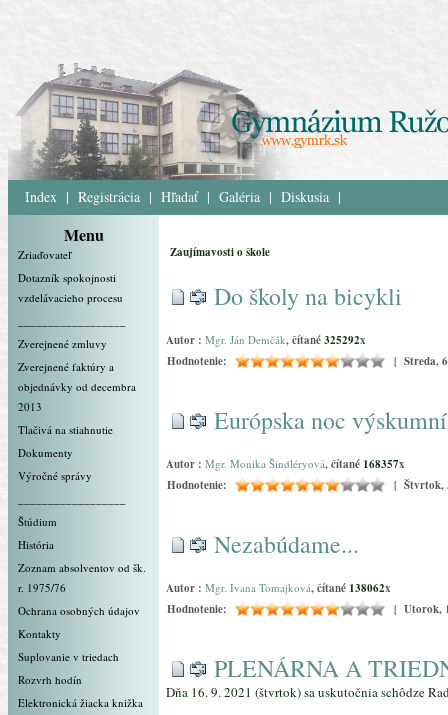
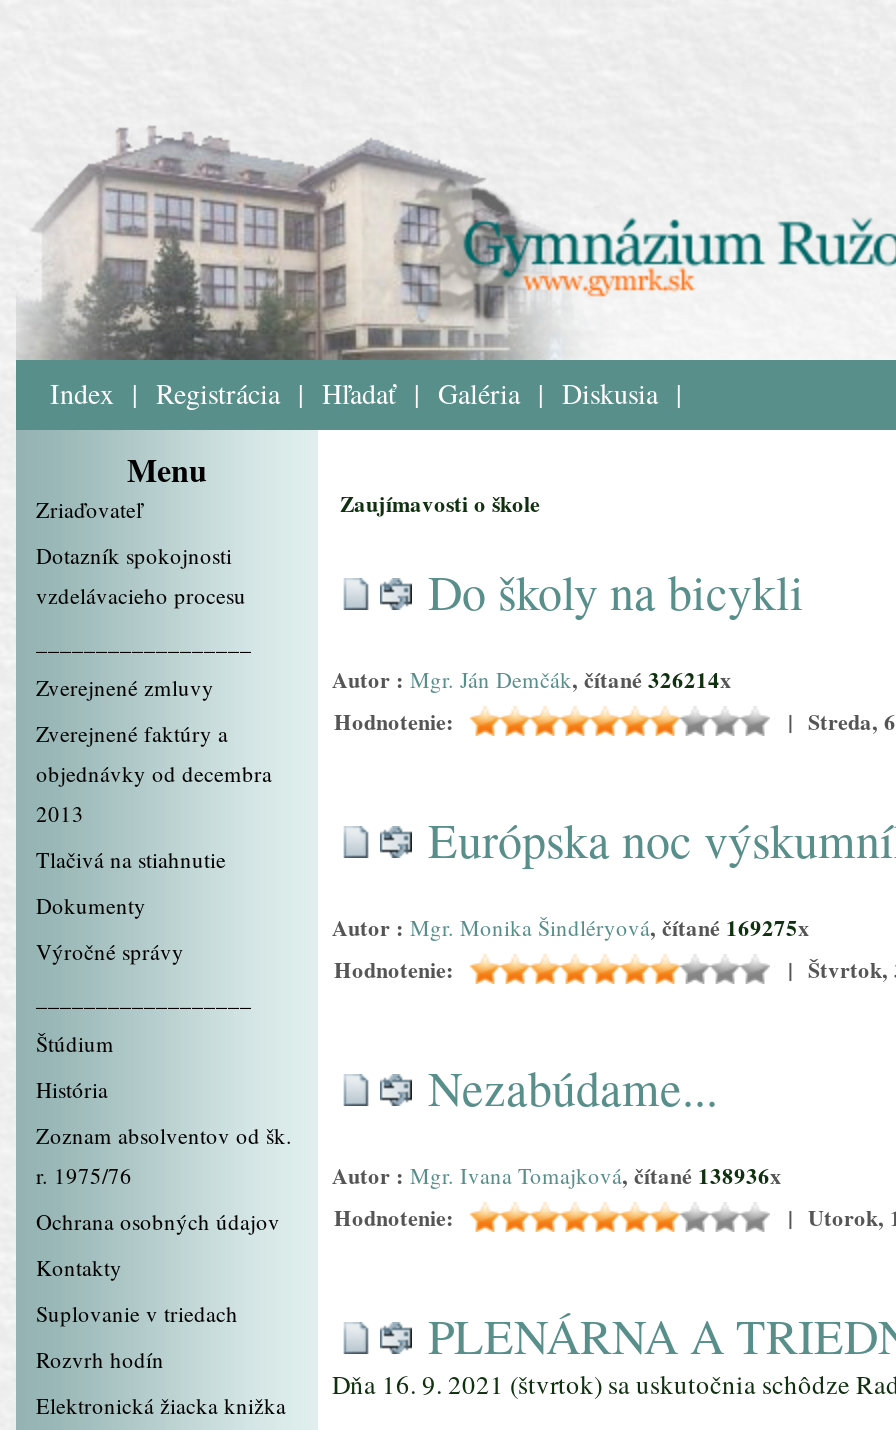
- Autor : Mgr. Ján Demčák, čítané 325292x
+ Autor : Mgr. Ján Demčák, čítané 326214x

- Autor : Mgr. Monika Šindléryová, čítané 168357x
+ Autor : Mgr. Monika Šindléryová, čítané 169275x

- Autor : Mgr. Ivana Tomajková, čítané 138062x
+ Autor : Mgr. Ivana Tomajková, čítané 138936x
